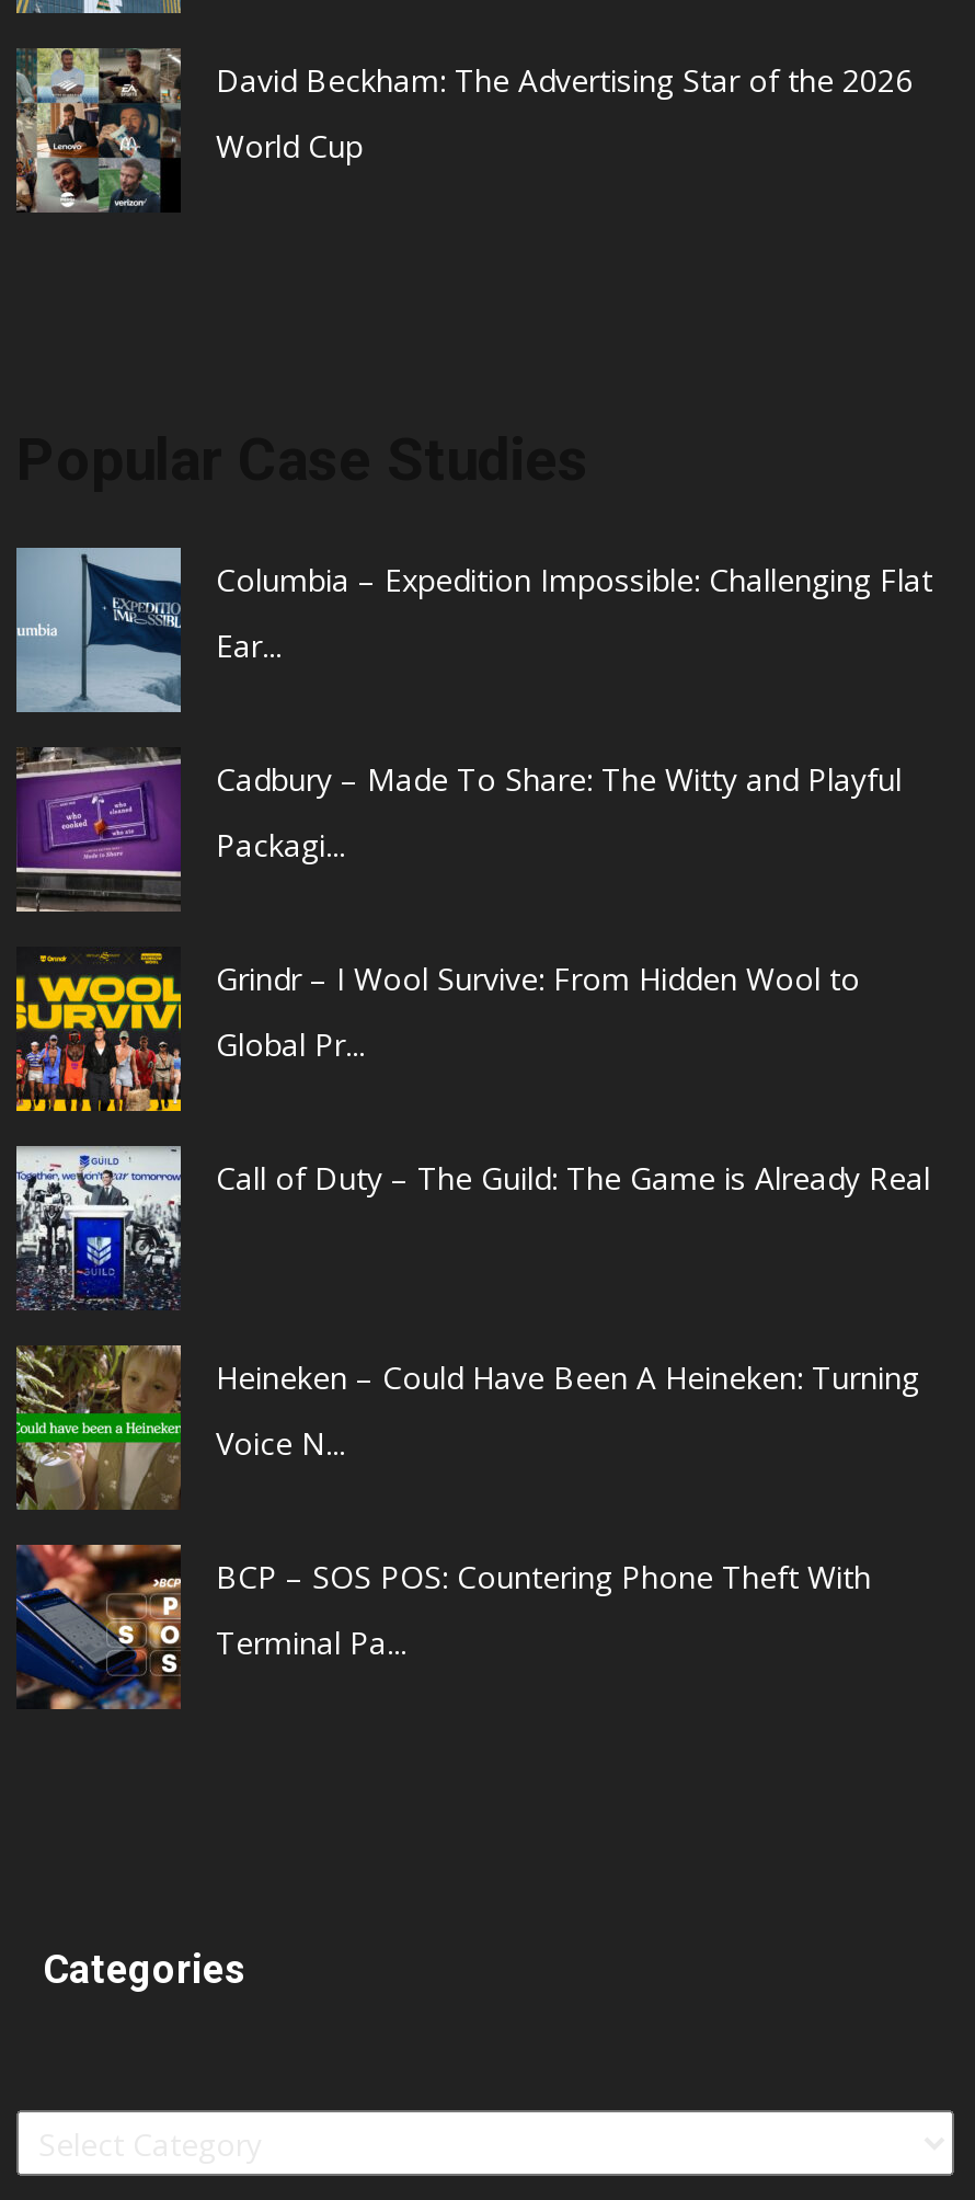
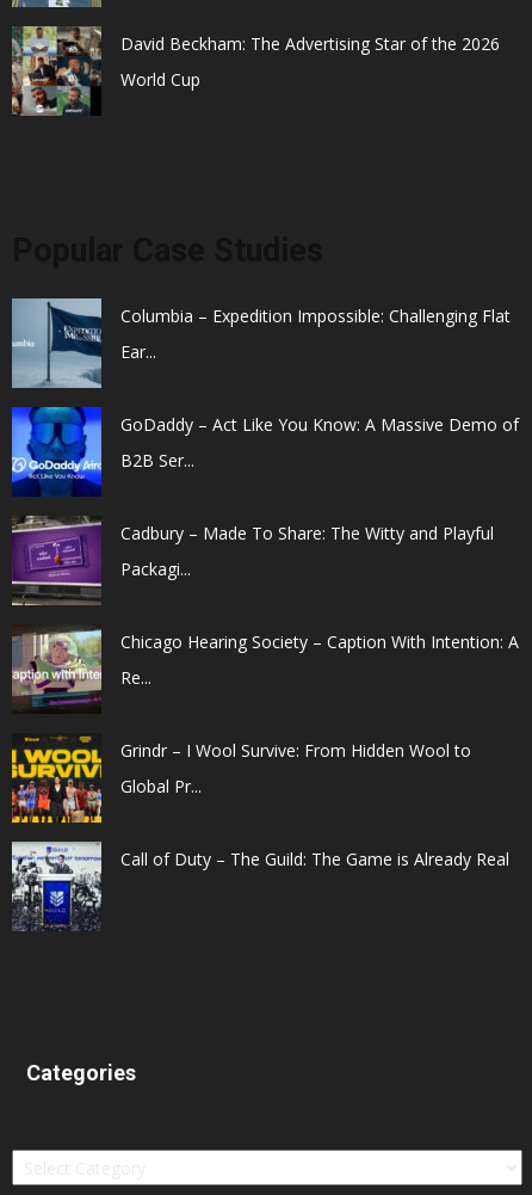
+ [image]
+ GoDaddy – Act Like You Know: A Massive Demo of
+ B2B Ser...

moved down: [image] | Cadbury – Made To Share: The Witty and Playful | Packagi...

+ [image]
+ Chicago Hearing Society – Caption With Intention: A
+ Re...

moved down: [image] | Grindr – I Wool Survive: From Hidden Wool to | Global Pr... | Call of Duty – The Guild: The Game is Already Real

moved down: [image]

- [image]
- Heineken – Could Have Been A Heineken: Turning
- Voice N...
- BCP – SOS POS: Countering Phone Theft With
- Terminal Pa...

- [image]
